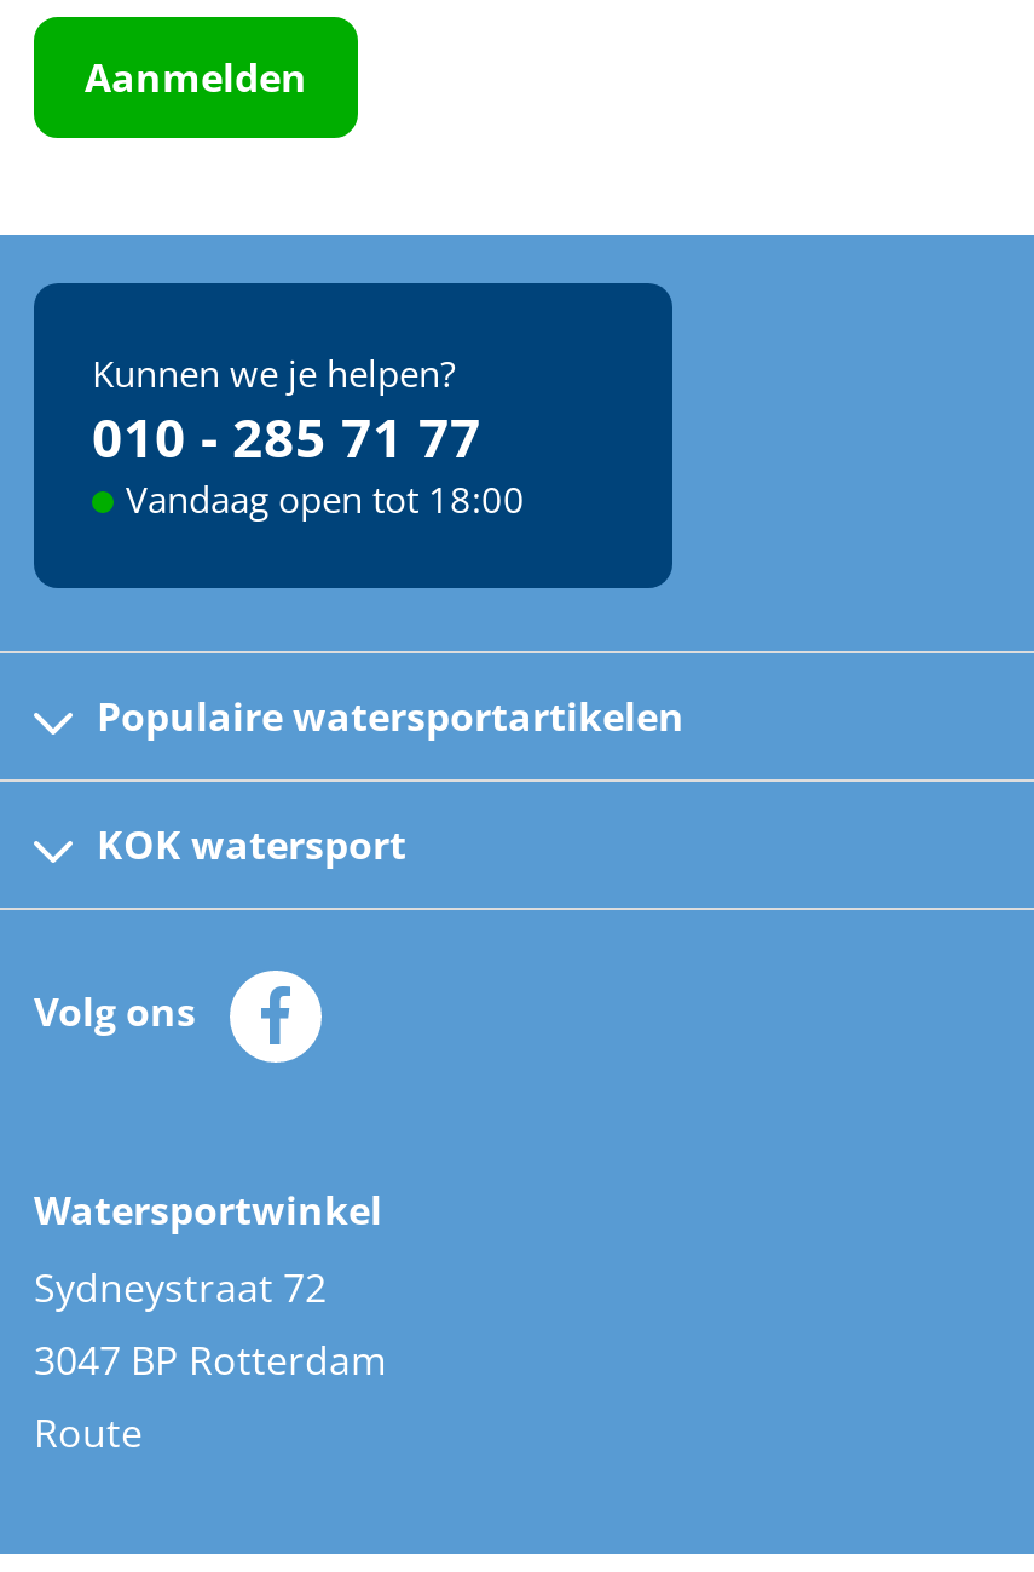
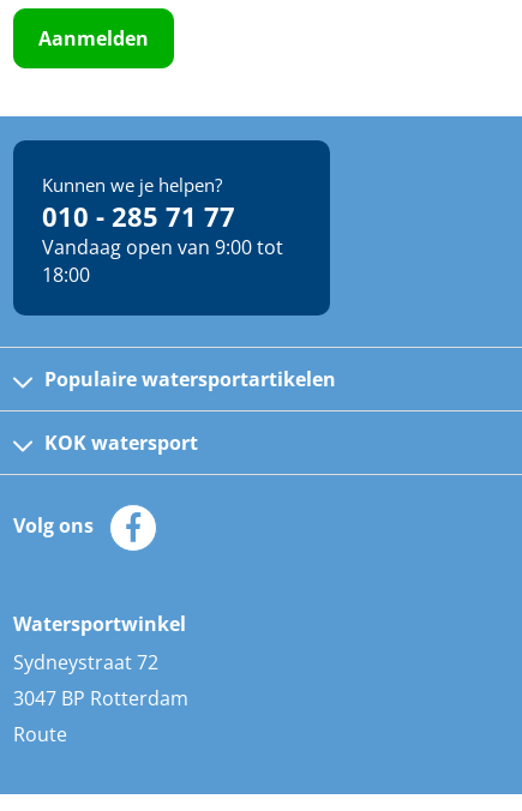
- Vandaag open tot 18:00
+ Vandaag open van 9:00 tot
+ 18:00
